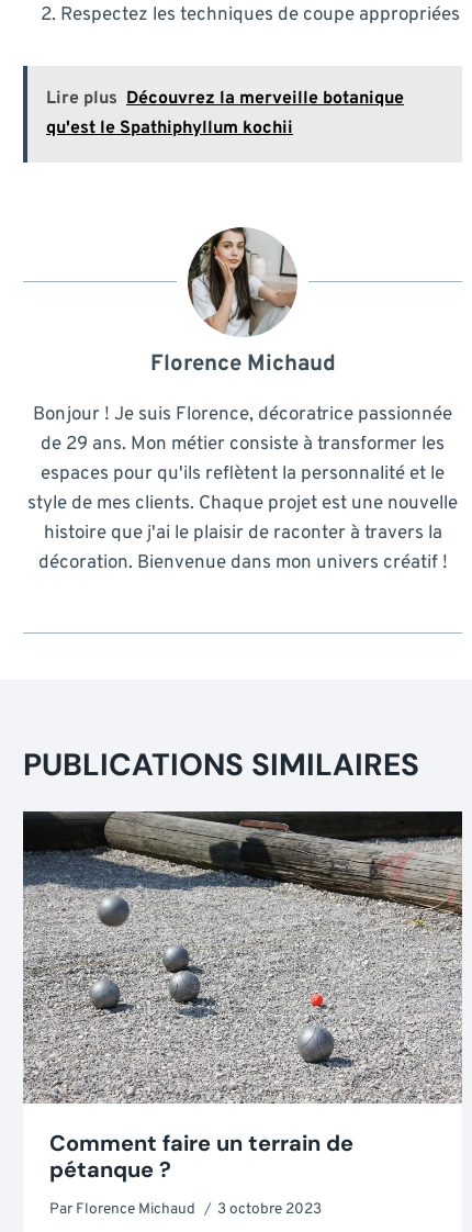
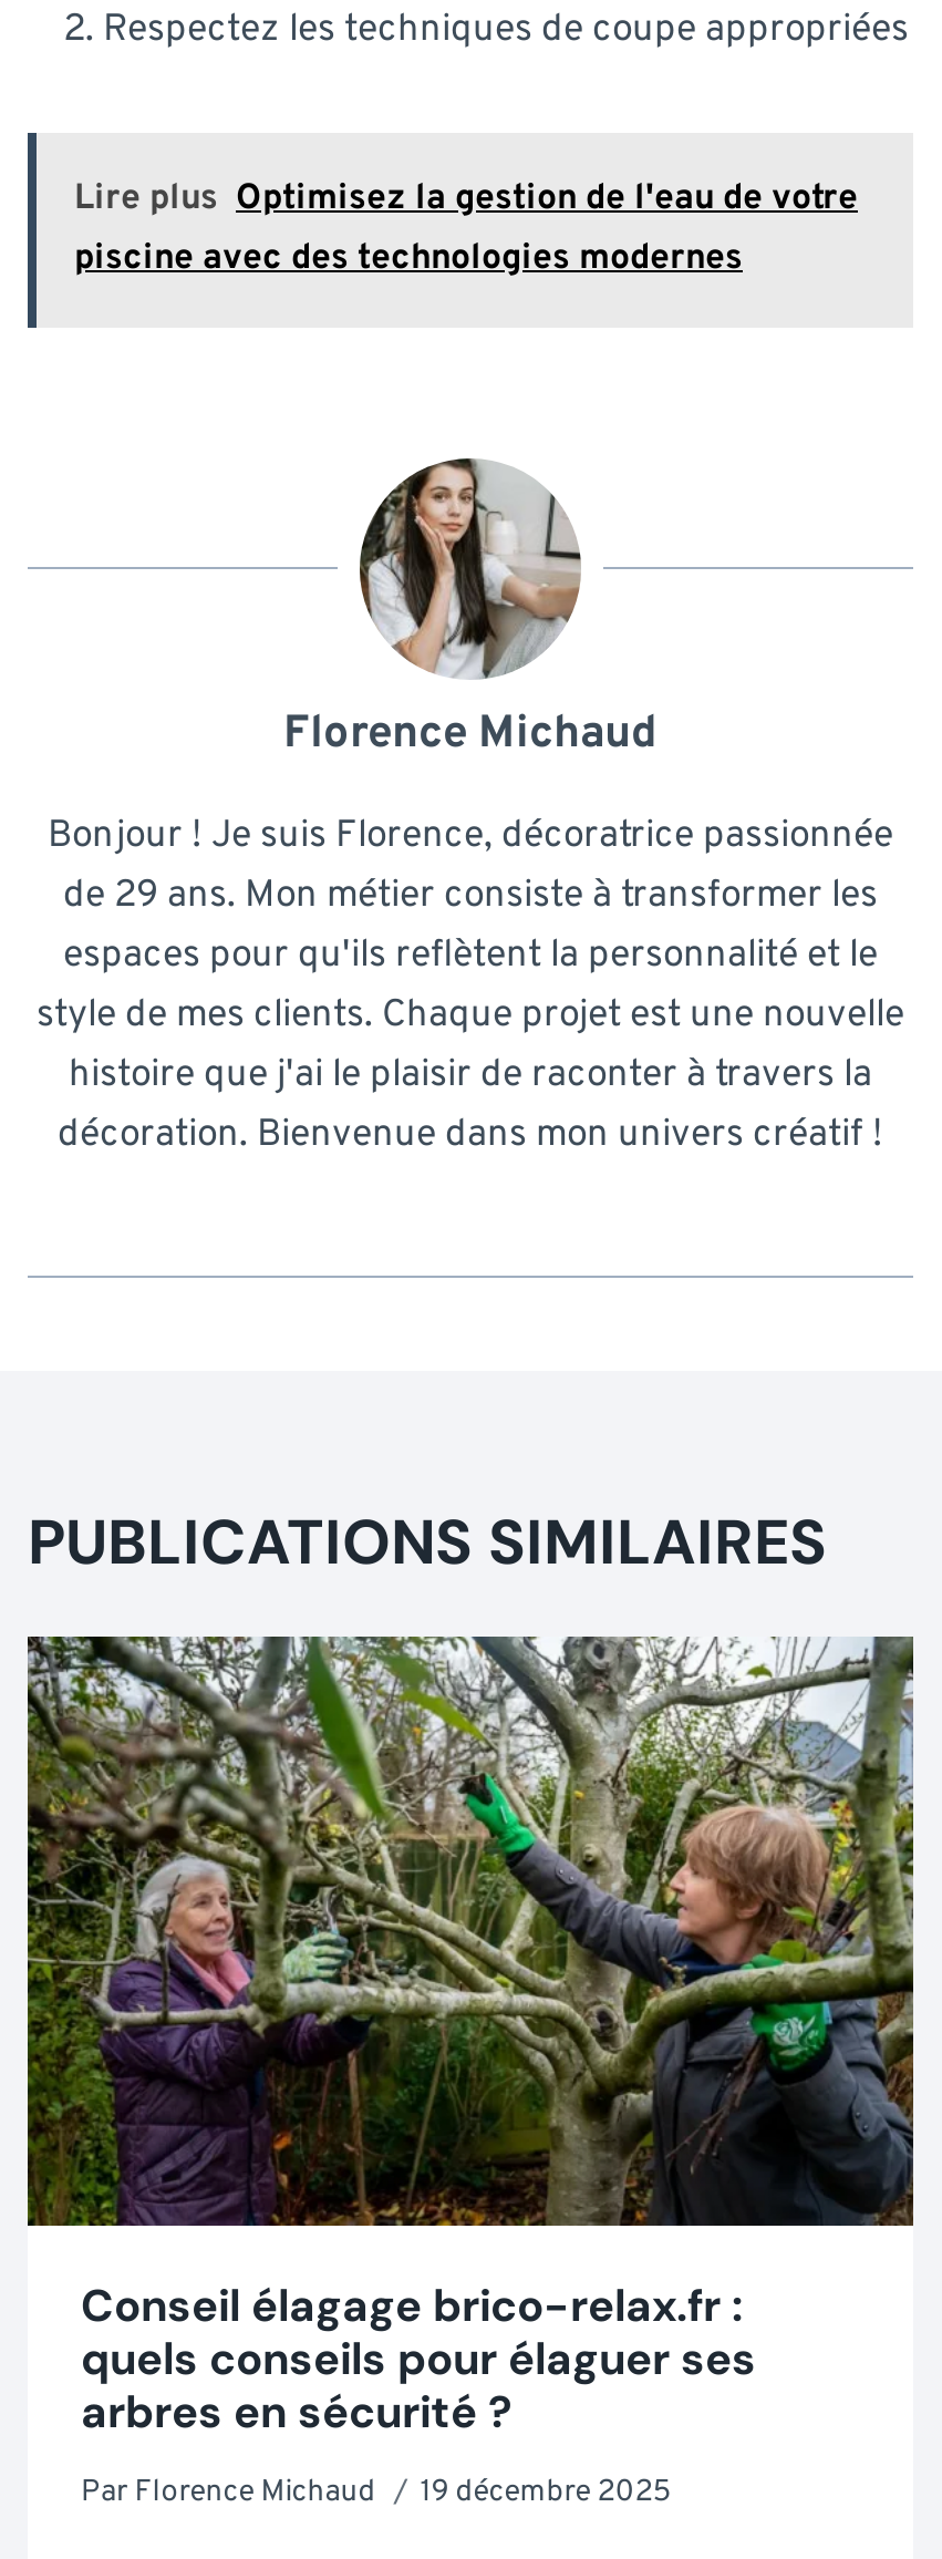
- Lire plus Découvrez la merveille botanique
- qu'est le Spathiphyllum kochii
+ Lire plus Optimisez la gestion de l'eau de votre
+ piscine avec des technologies modernes

- [image]
- Comment faire un terrain de
- pétanque ?
+ [image]
+ Conseil élagage brico-relax.fr :
+ quels conseils pour élaguer ses
+ arbres en sécurité ?

- Par Florence Michaud 3 octobre 2023
+ Par Florence Michaud 19 décembre 2025
